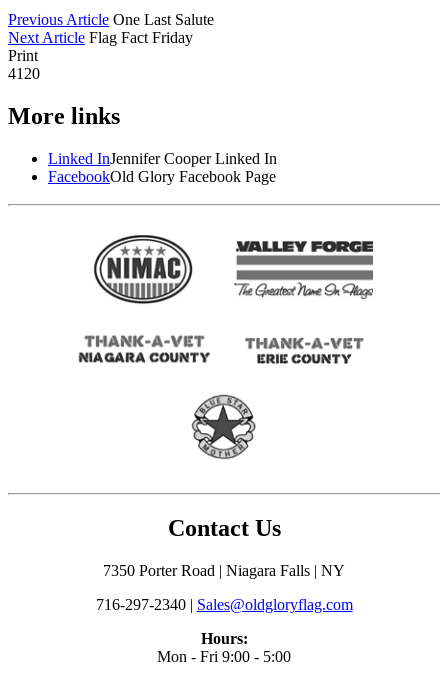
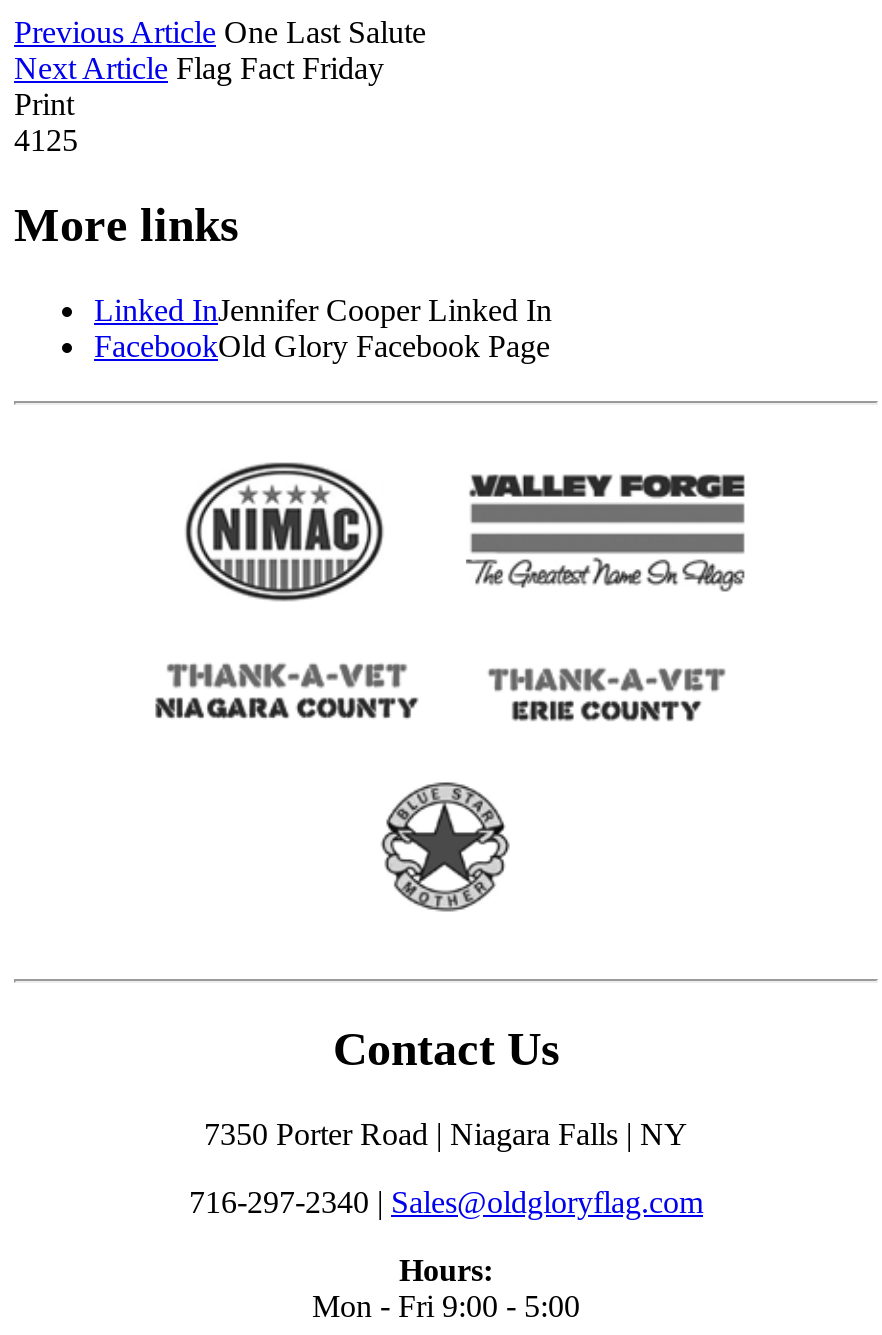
- 4120
+ 4125
